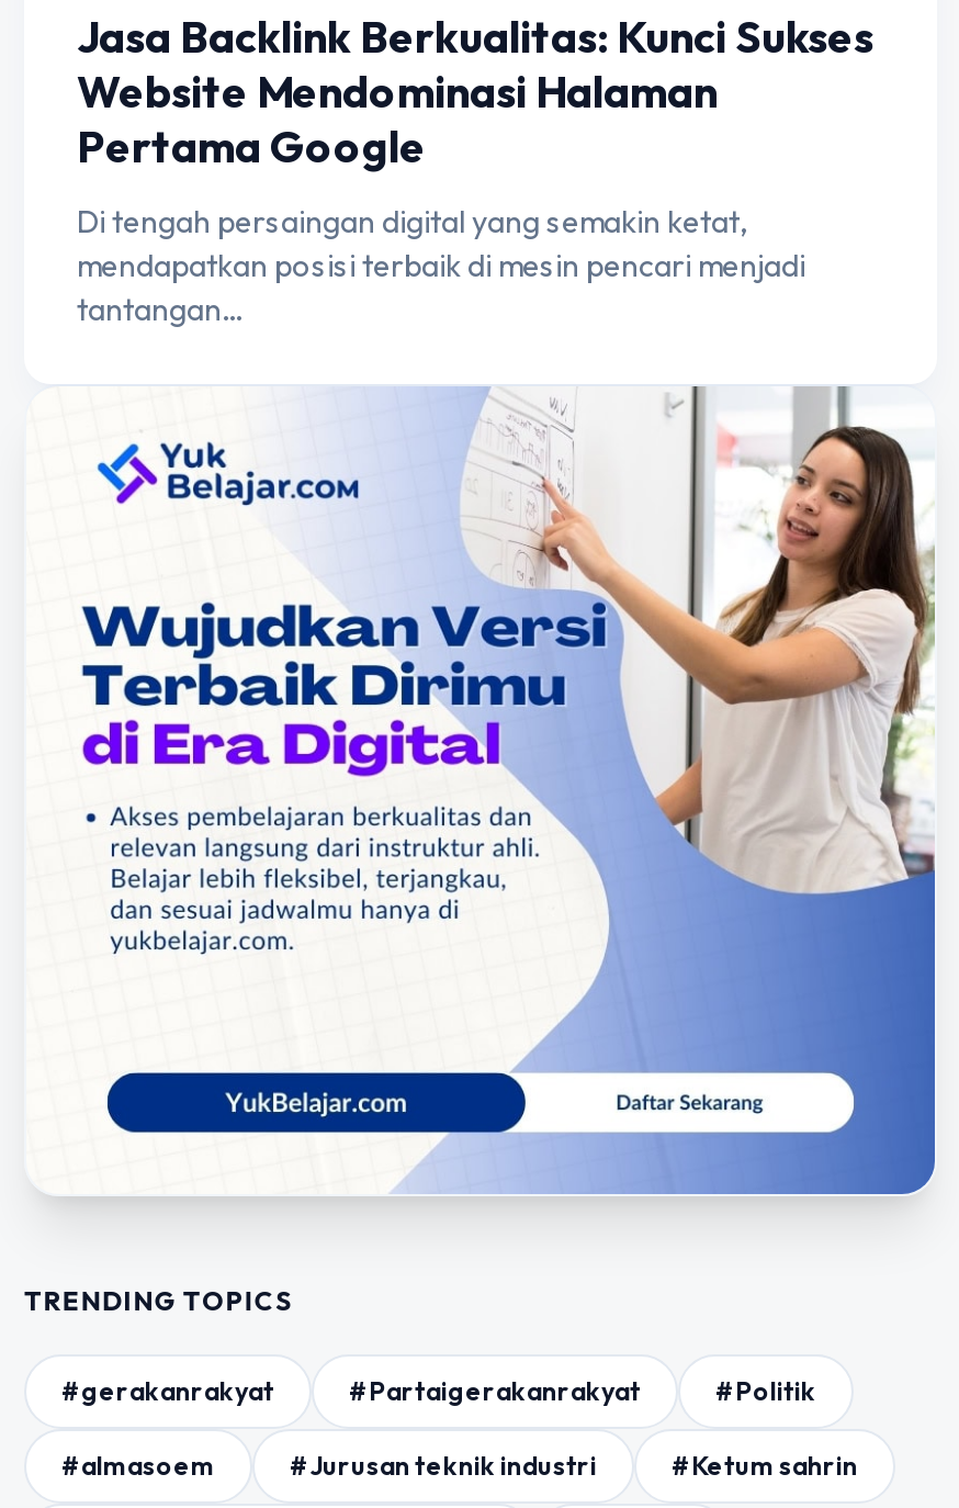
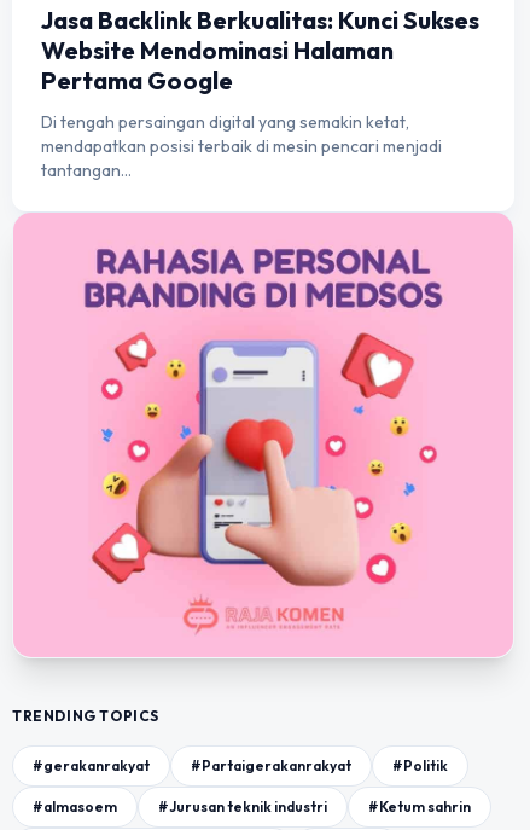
- [image]
+ [image]
